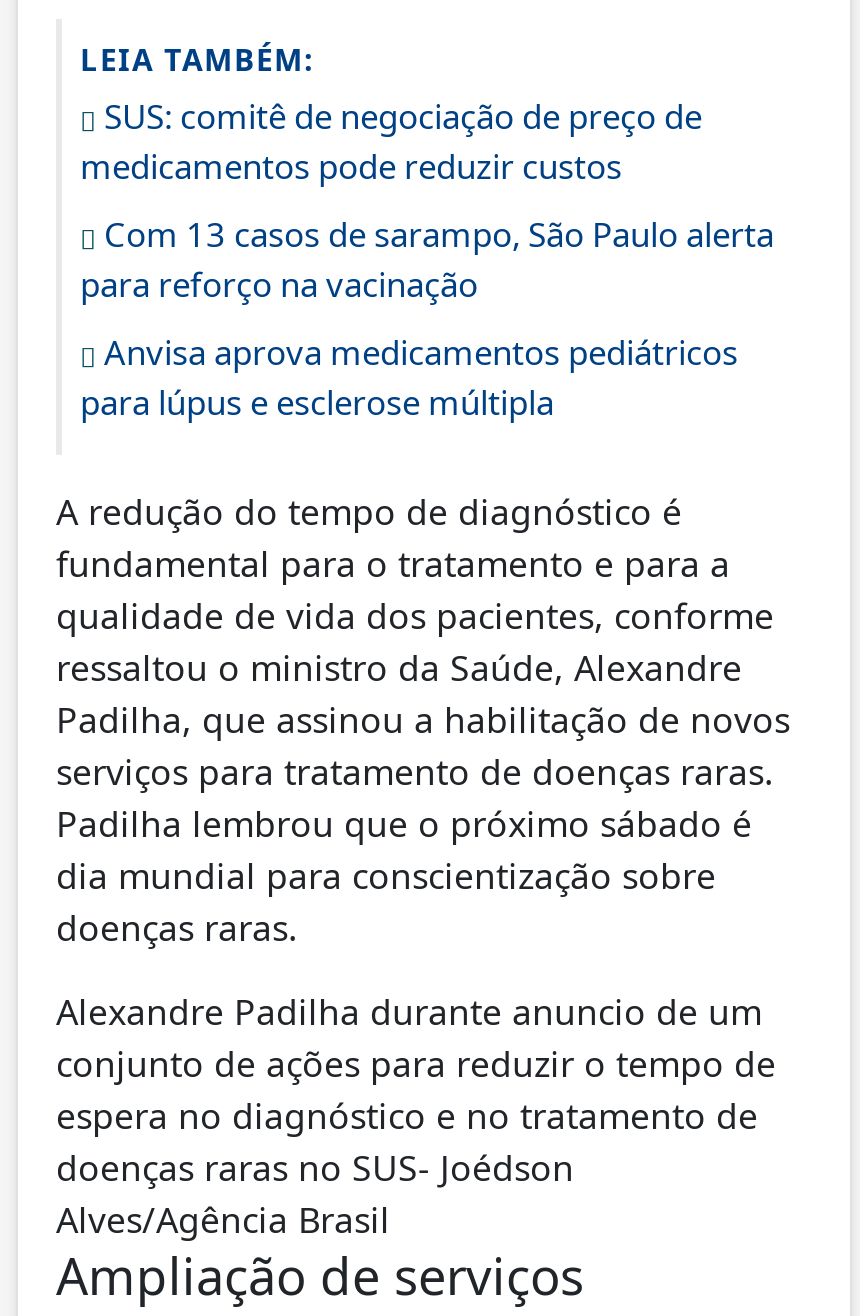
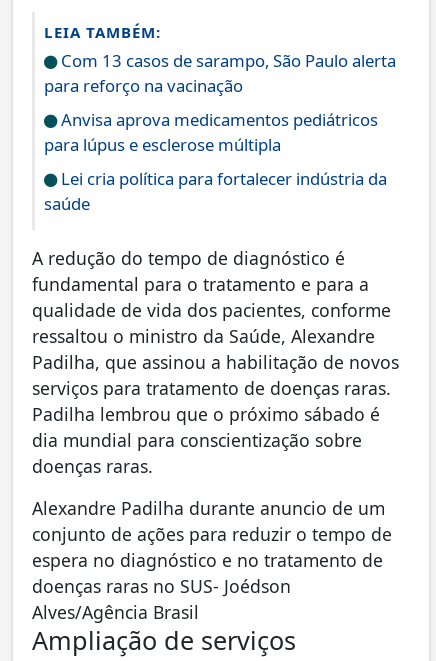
- SUS: comitê de negociação de preço de
- medicamentos pode reduzir custos

moved up: Com 13 casos de sarampo, São Paulo alerta | para reforço na vacinação | Anvisa aprova medicamentos pediátricos | para lúpus e esclerose múltipla

+ Lei cria política para fortalecer indústria da
+ saúde
